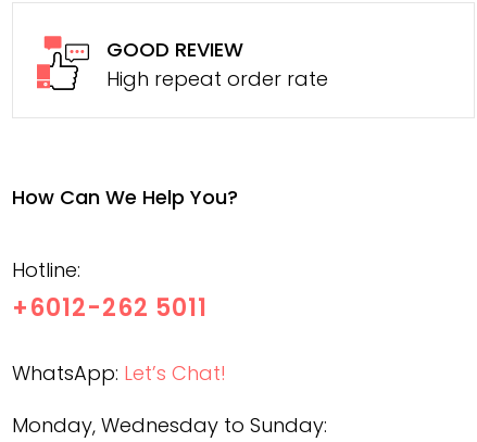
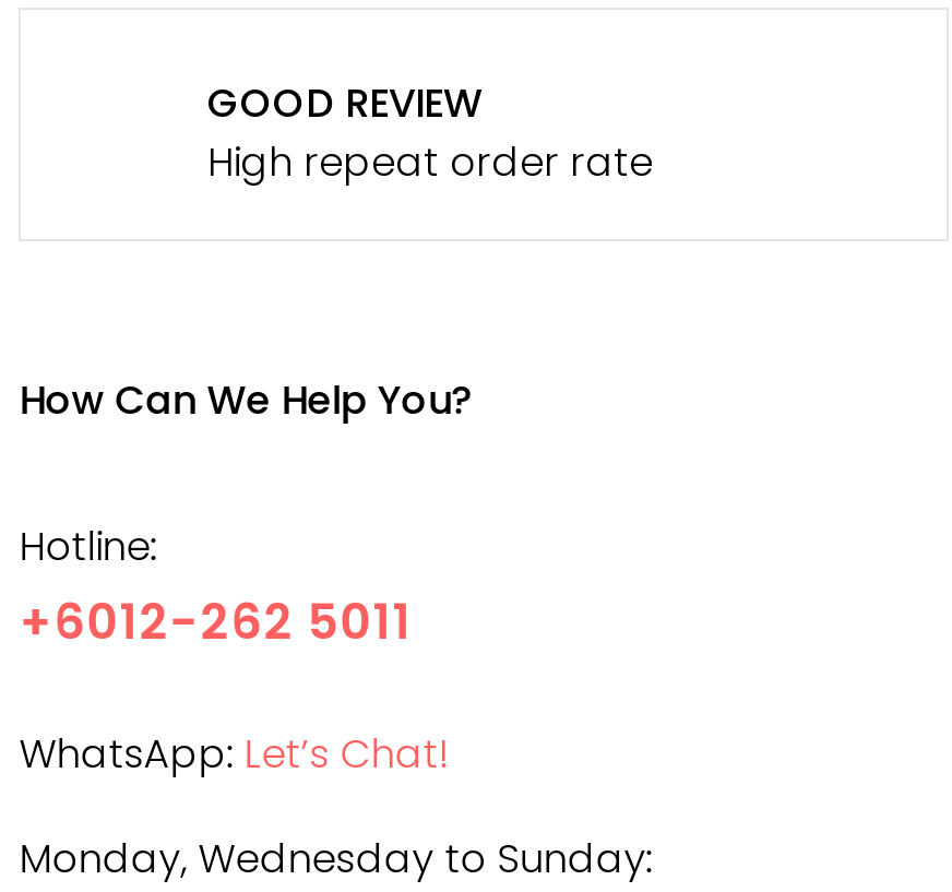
- [image]
